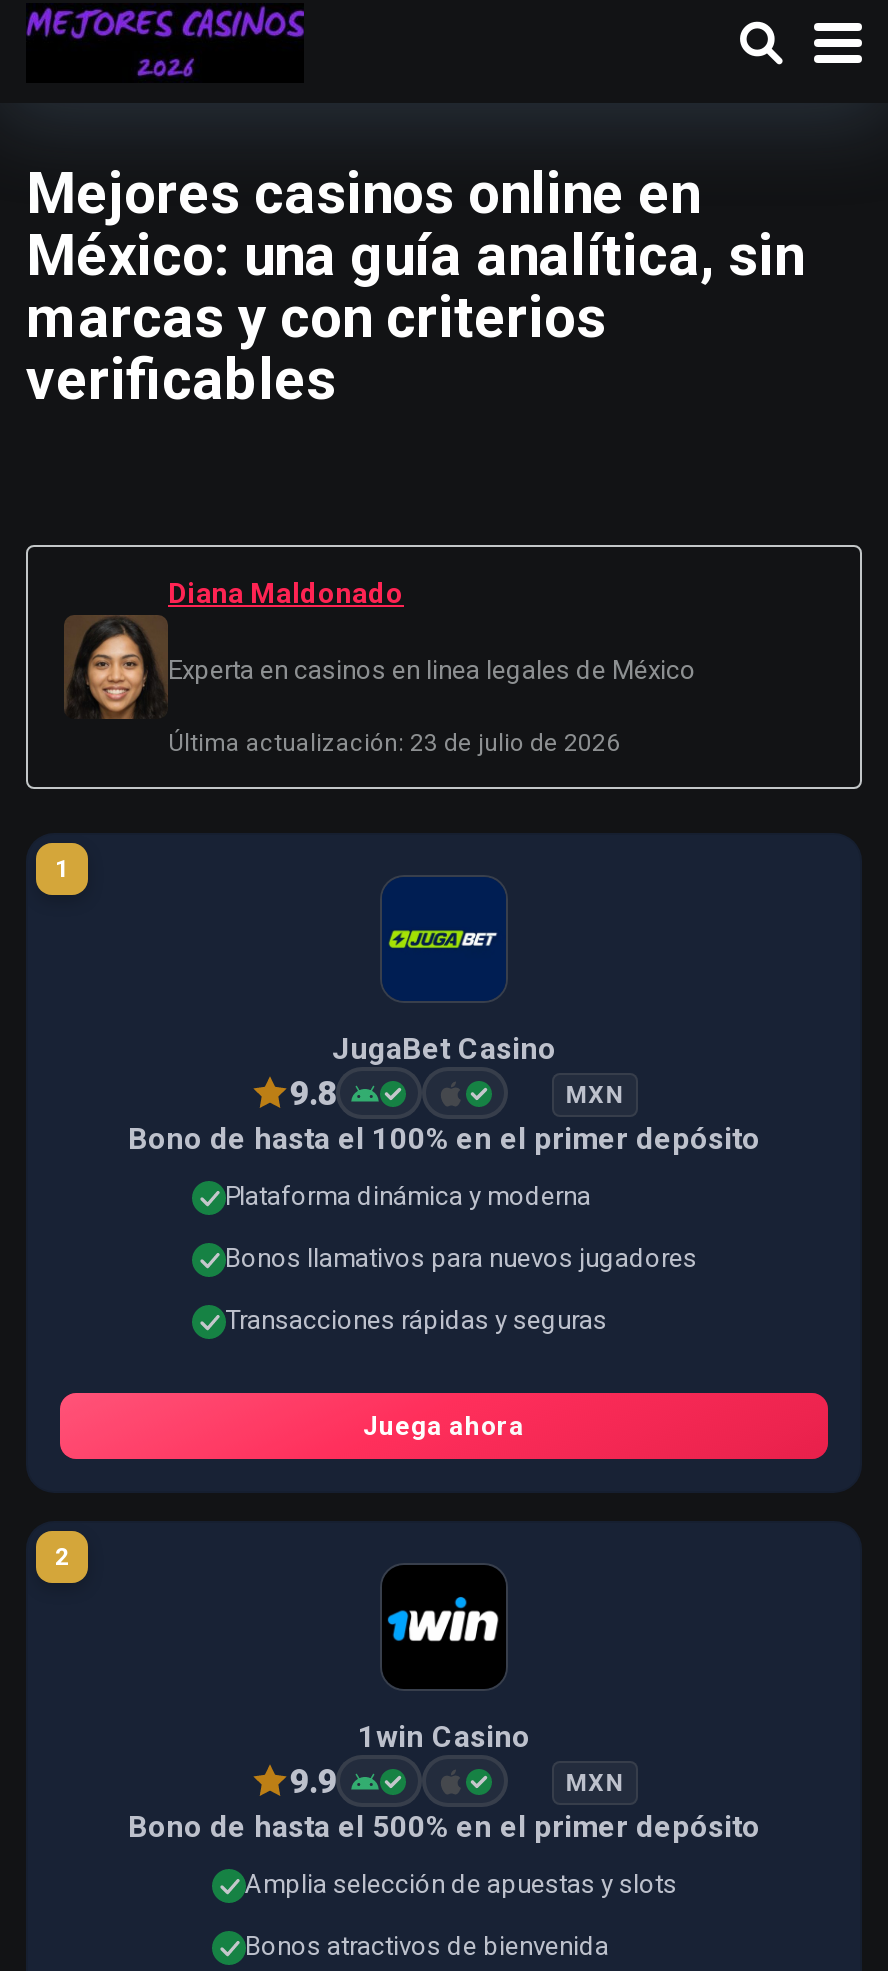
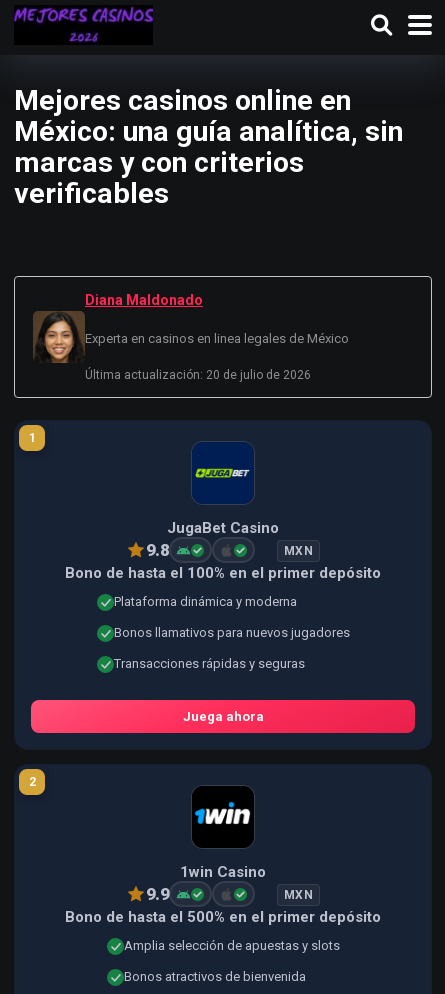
- Última actualización: 23 de julio de 2026
+ Última actualización: 20 de julio de 2026
